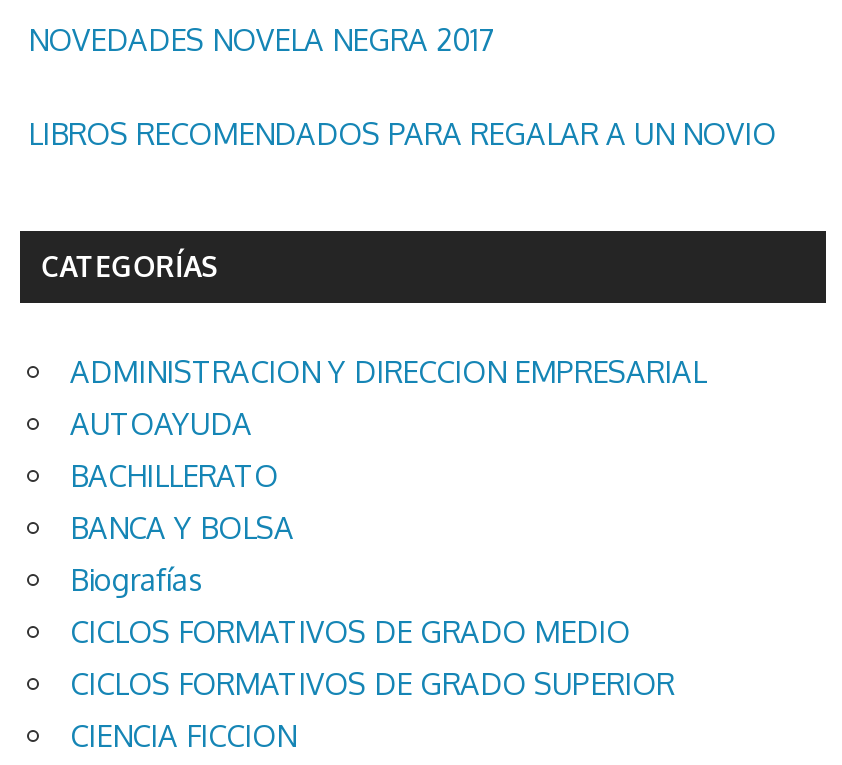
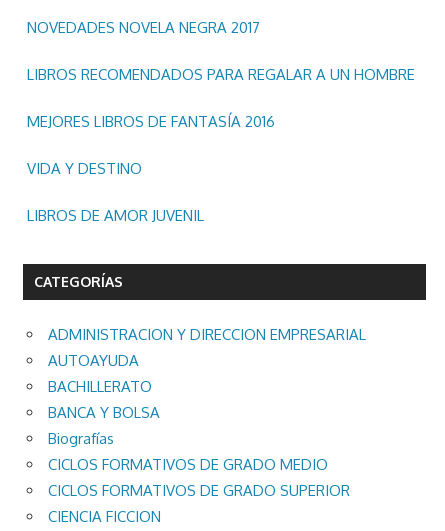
- LIBROS RECOMENDADOS PARA REGALAR A UN NOVIO
+ LIBROS RECOMENDADOS PARA REGALAR A UN HOMBRE
+ MEJORES LIBROS DE FANTASÍA 2016
+ VIDA Y DESTINO
+ LIBROS DE AMOR JUVENIL
